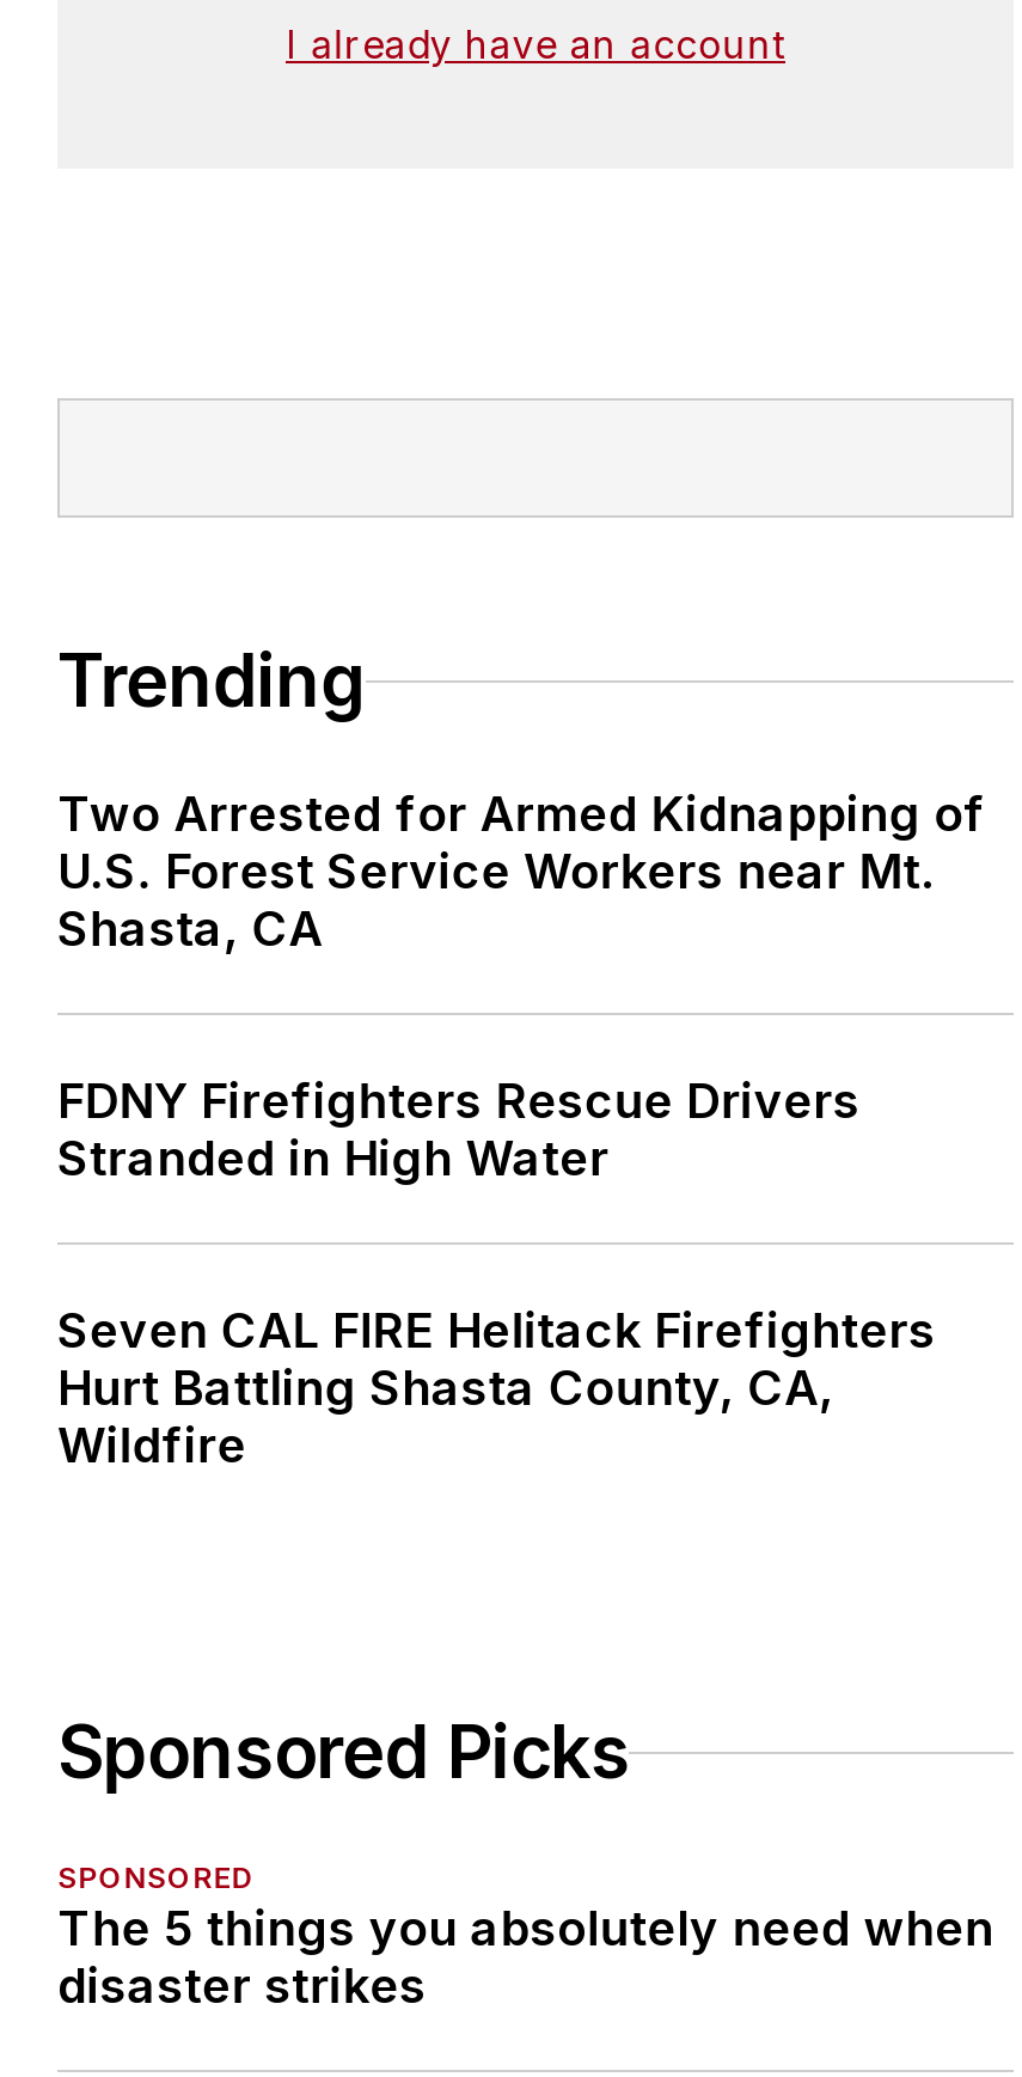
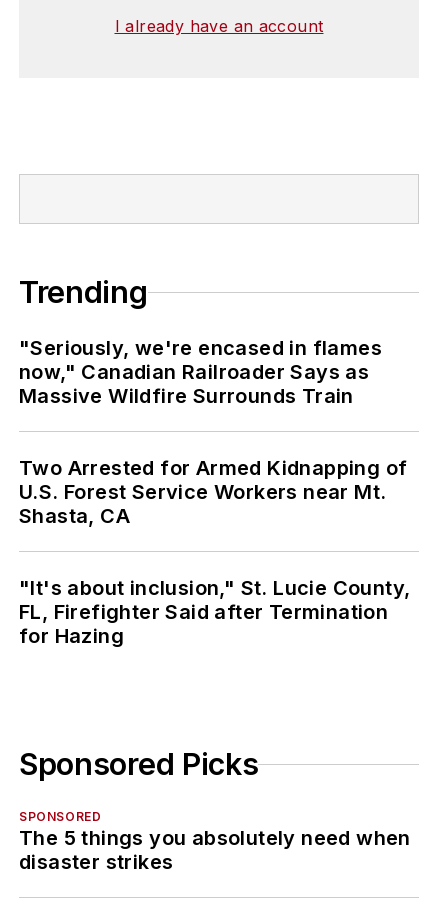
+ "Seriously, we're encased in flames
+ now," Canadian Railroader Says as
+ Massive Wildfire Surrounds Train

moved down: Two Arrested for Armed Kidnapping of | U.S. Forest Service Workers near Mt. | Shasta, CA

- FDNY Firefighters Rescue Drivers
- Stranded in High Water
- Seven CAL FIRE Helitack Firefighters
- Hurt Battling Shasta County, CA,
- Wildfire
+ "It's about inclusion," St. Lucie County,
+ FL, Firefighter Said after Termination
+ for Hazing
